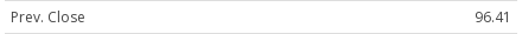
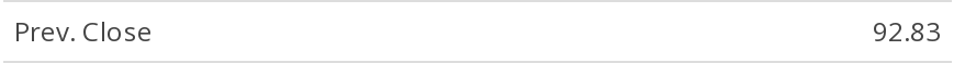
- 96.41
+ 92.83
